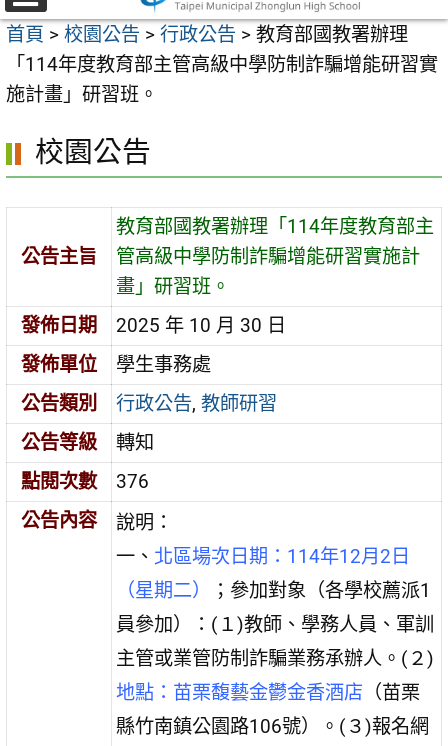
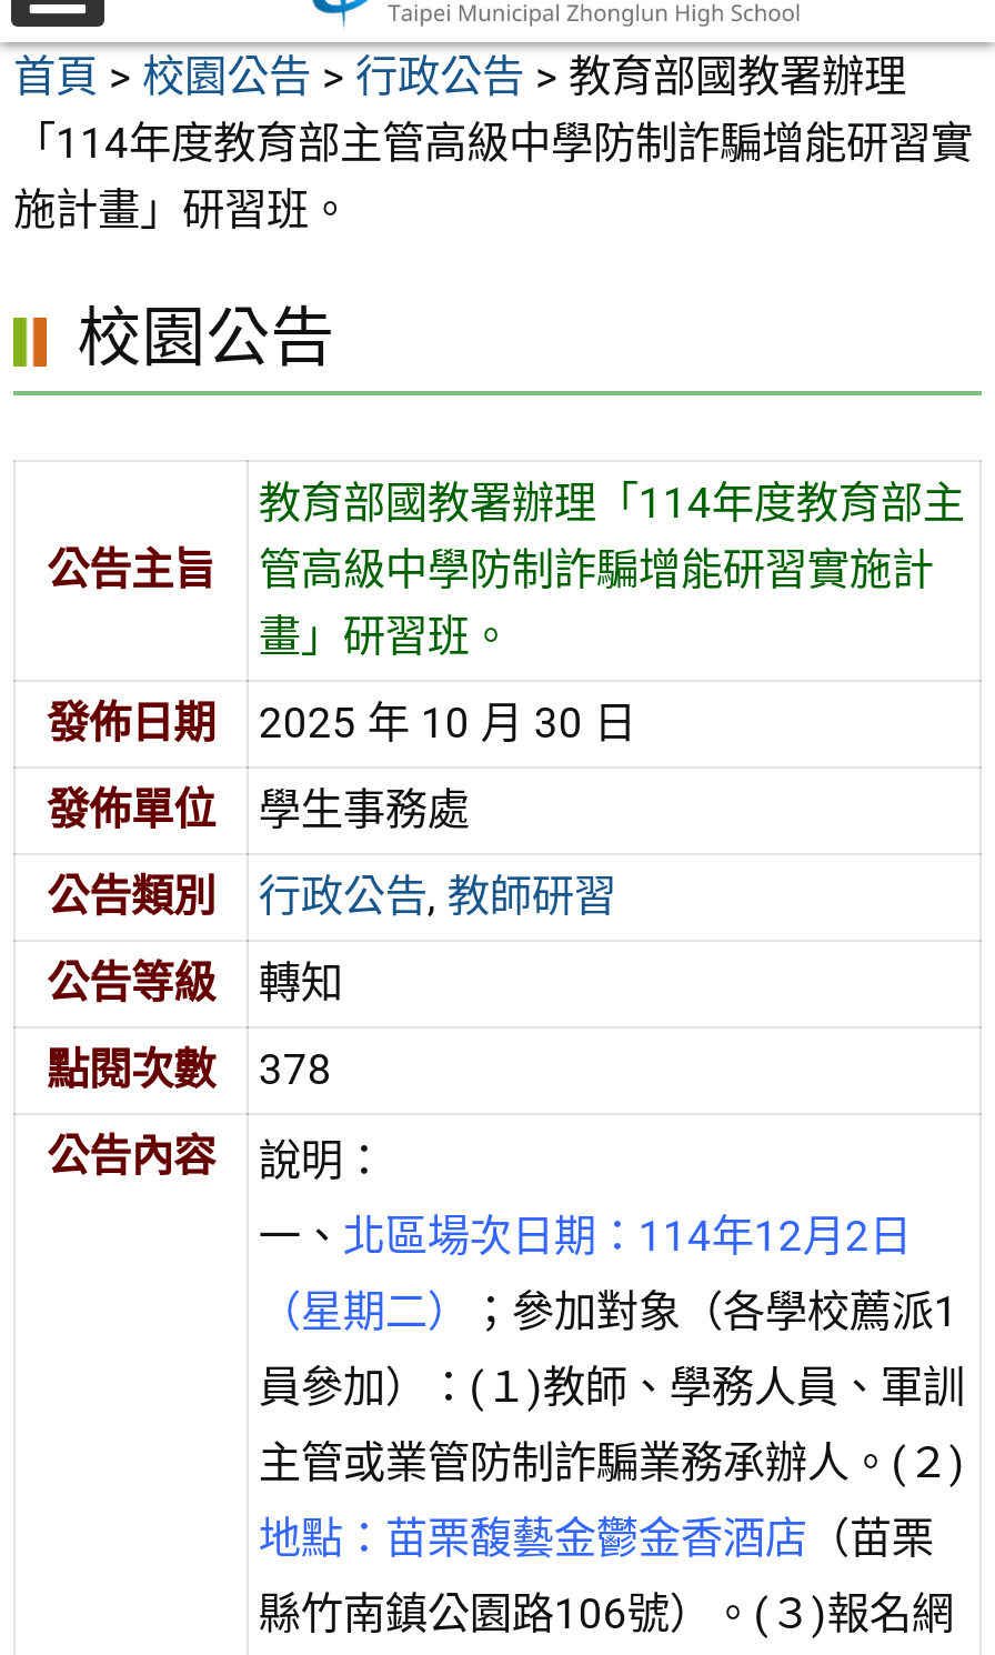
- 點閱次數 376
+ 點閱次數 378
